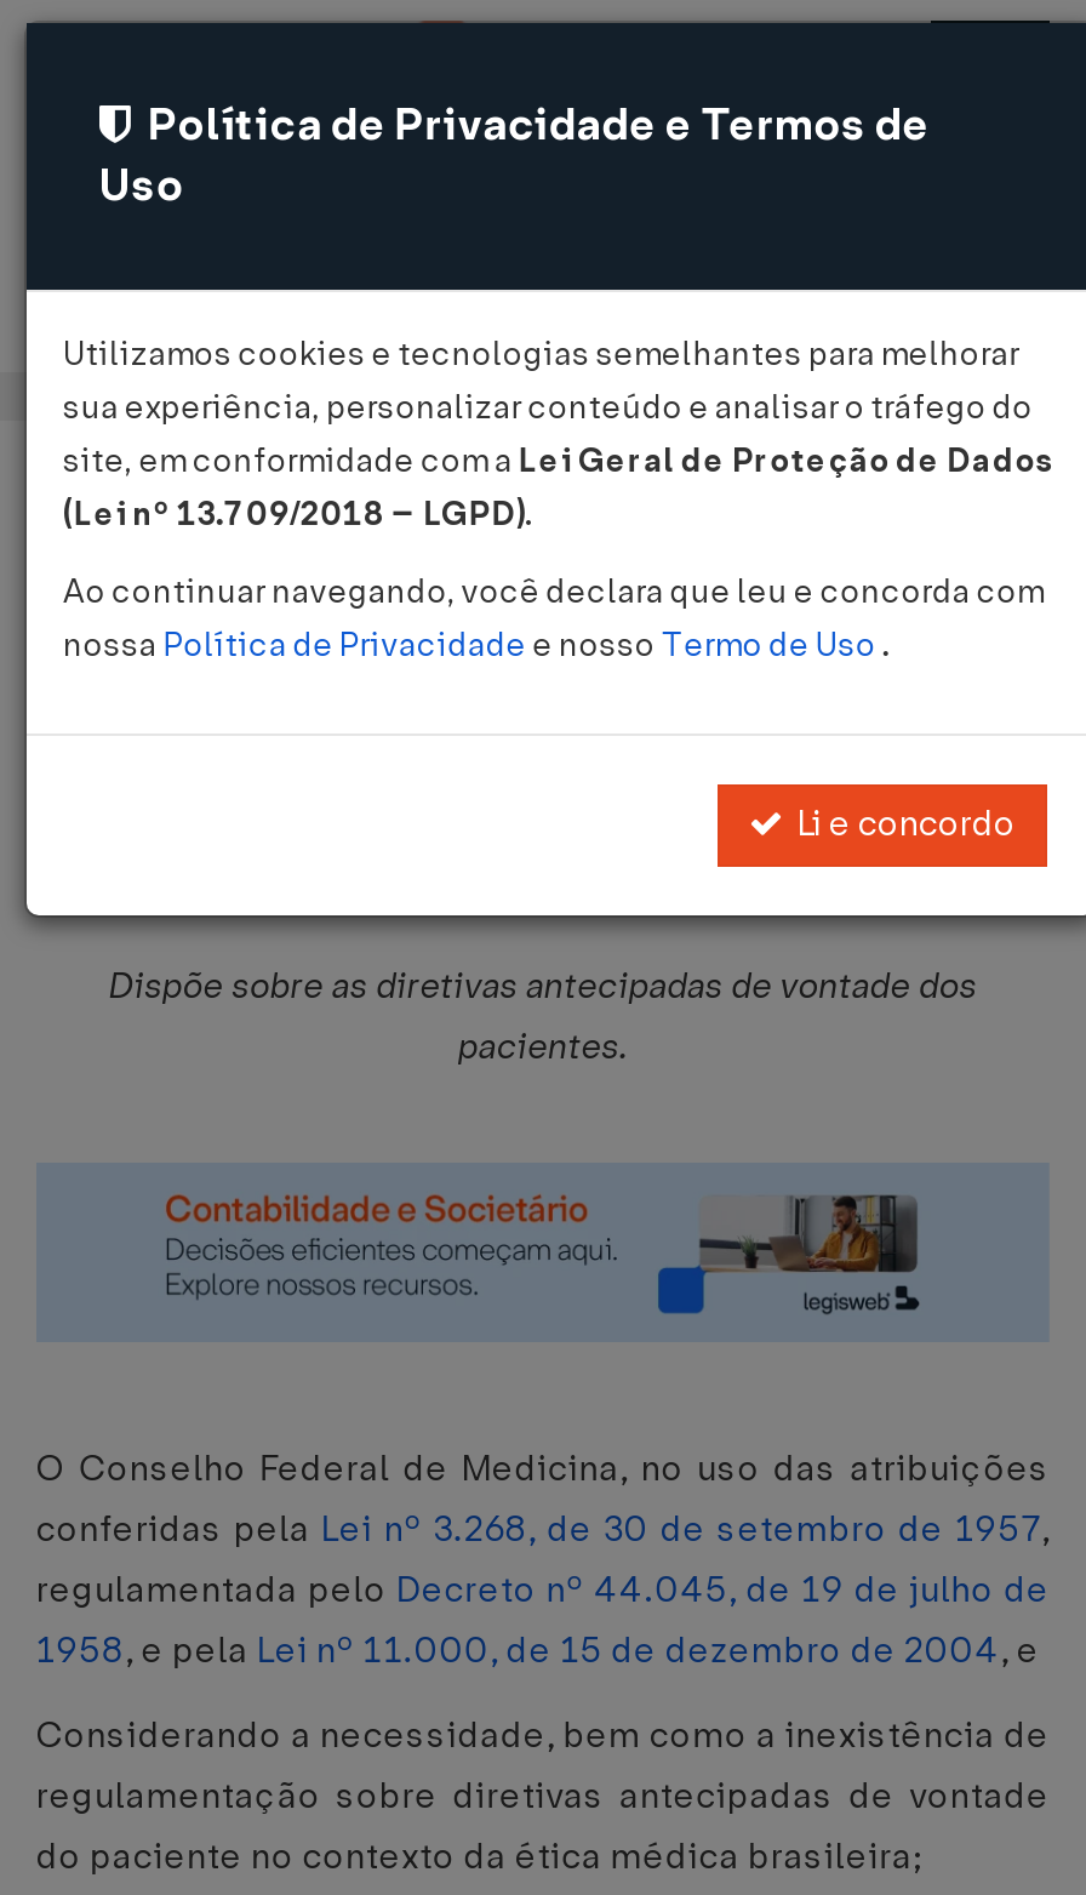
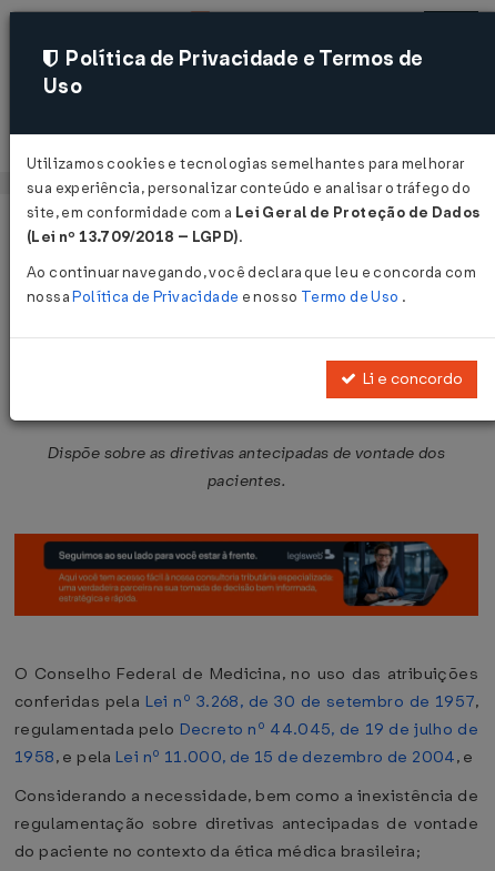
- [image]
+ [image]
